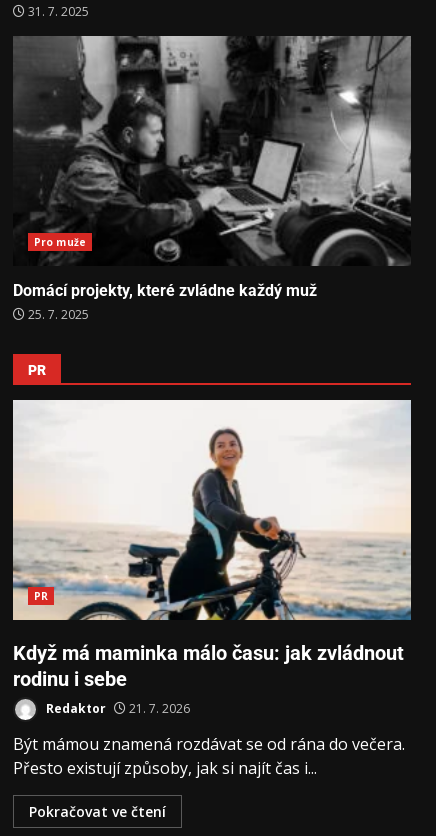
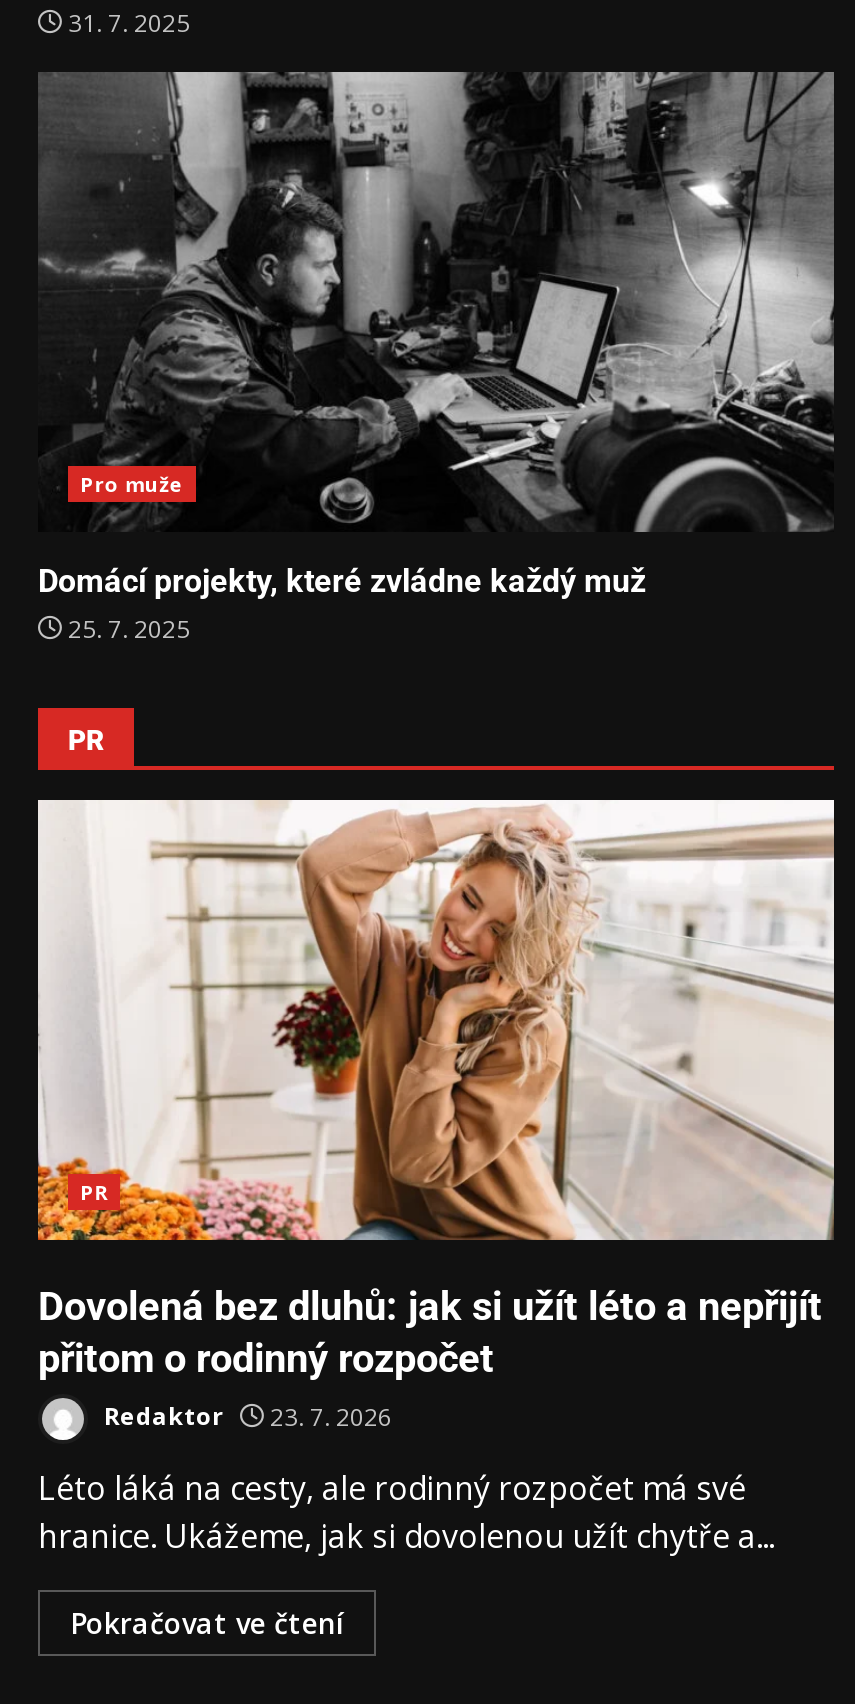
- [image]
- Když má maminka málo času: jak zvládnout
- rodinu i sebe
+ [image]
+ Dovolená bez dluhů: jak si užít léto a nepřijít
+ přitom o rodinný rozpočet

- Redaktor 21. 7. 2026
+ Redaktor 23. 7. 2026

- Být mámou znamená rozdávat se od rána do večera.
- Přesto existují způsoby, jak si najít čas i...
+ Léto láká na cesty, ale rodinný rozpočet má své
+ hranice. Ukážeme, jak si dovolenou užít chytře a...
